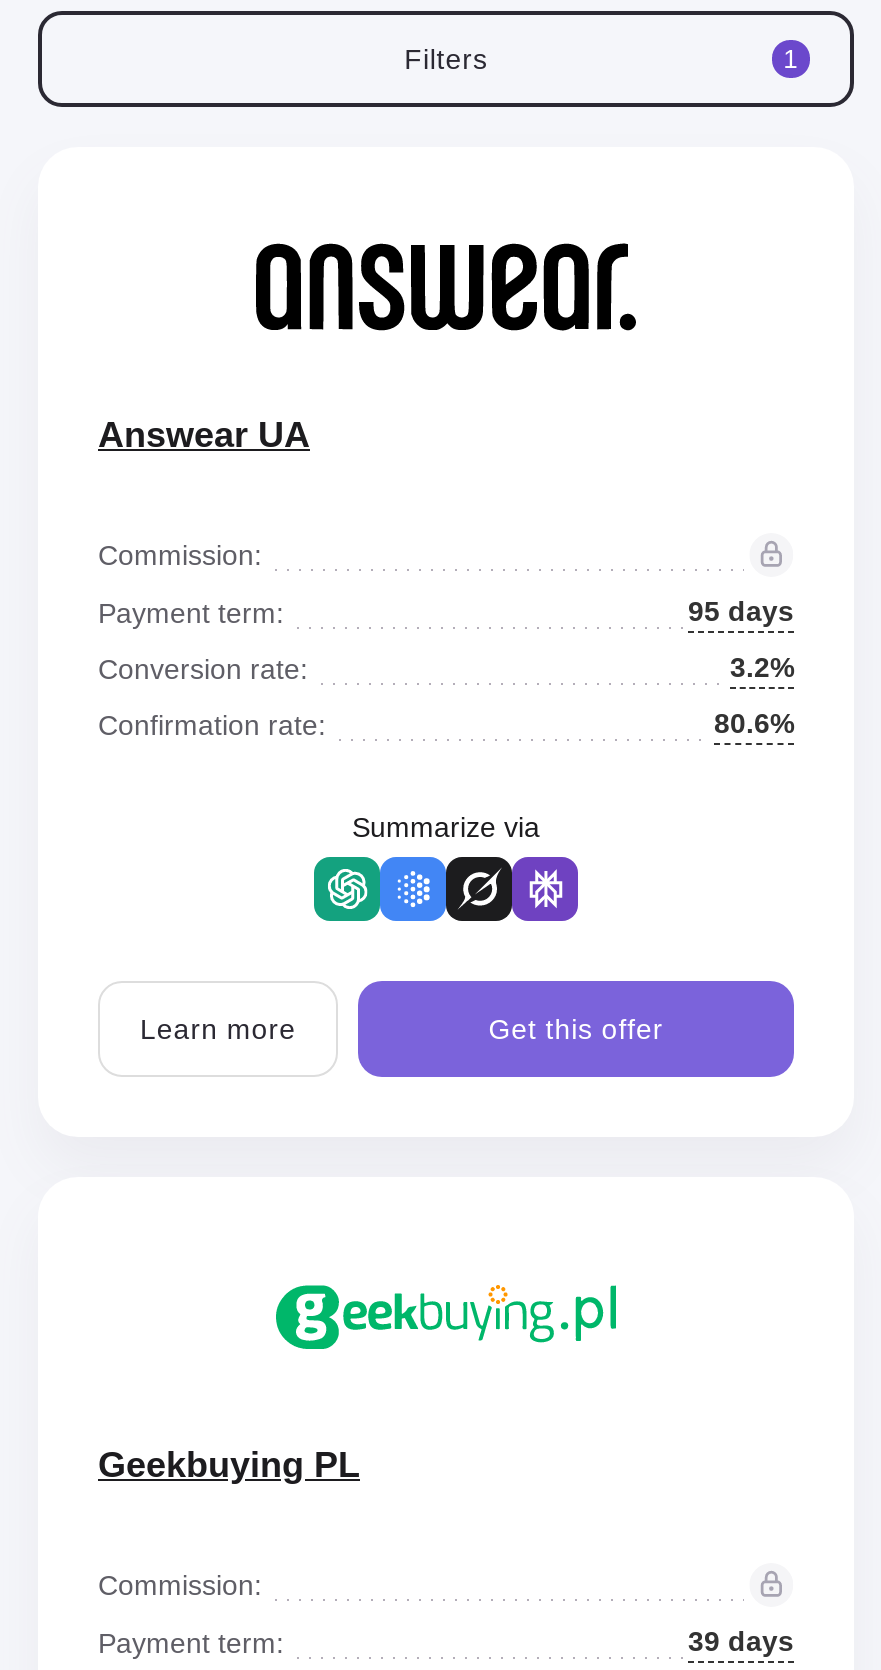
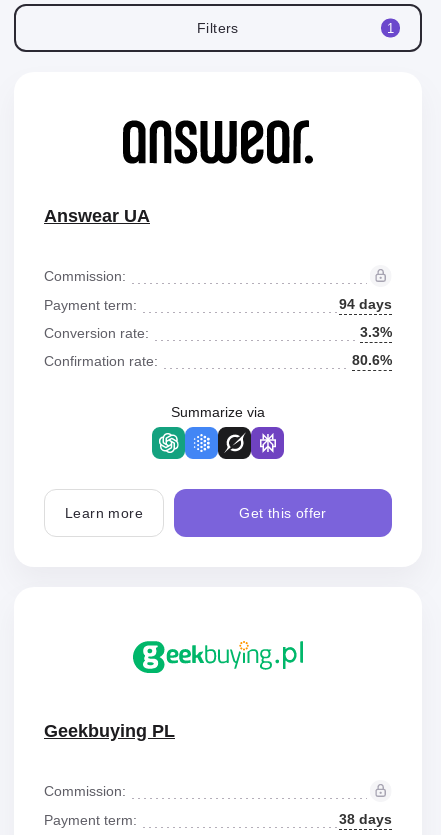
- 95 days
+ 94 days

- 3.2%
+ 3.3%

- 39 days
+ 38 days
